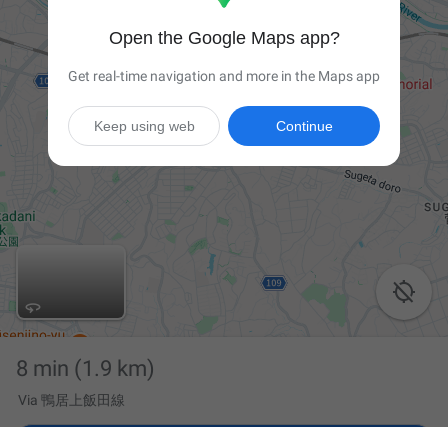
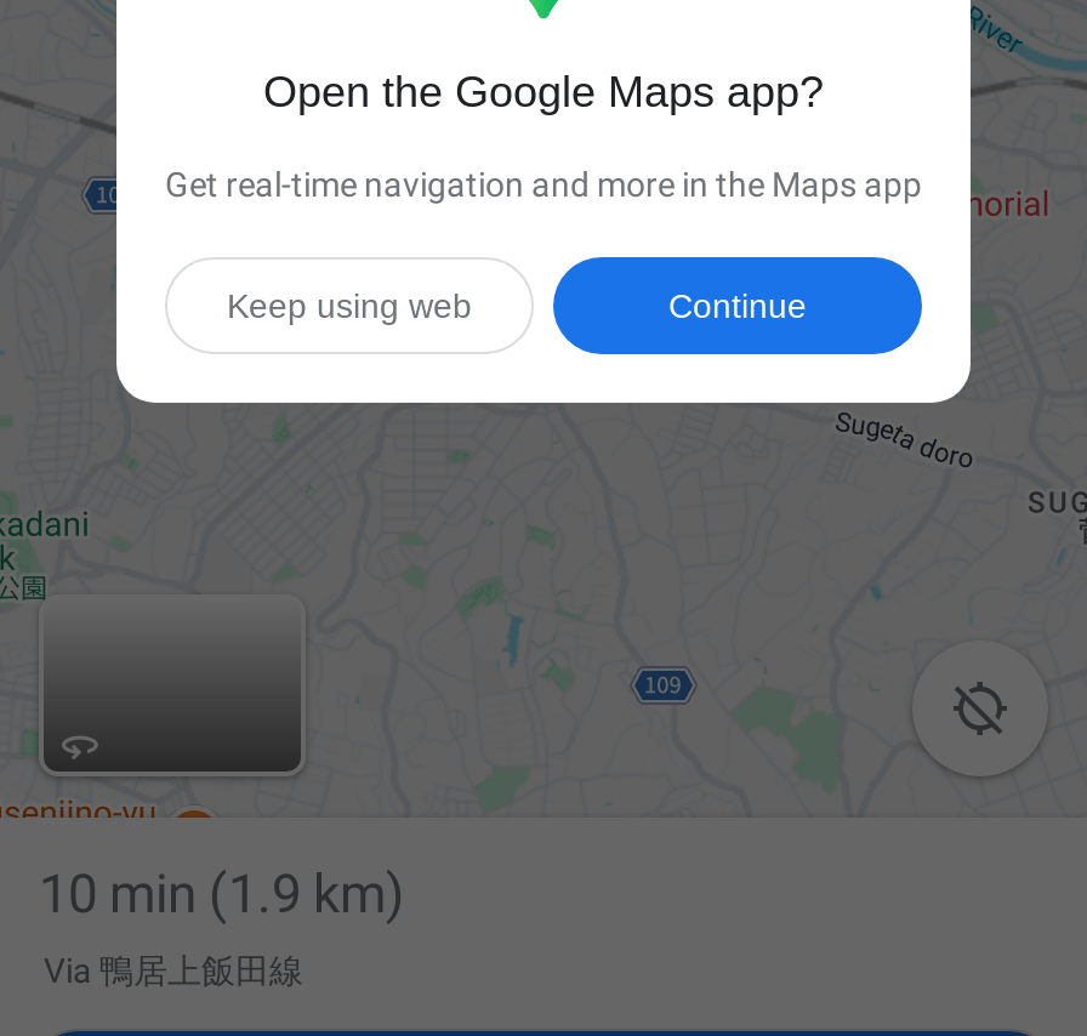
- 8 min (1.9 km)
+ 10 min (1.9 km)
